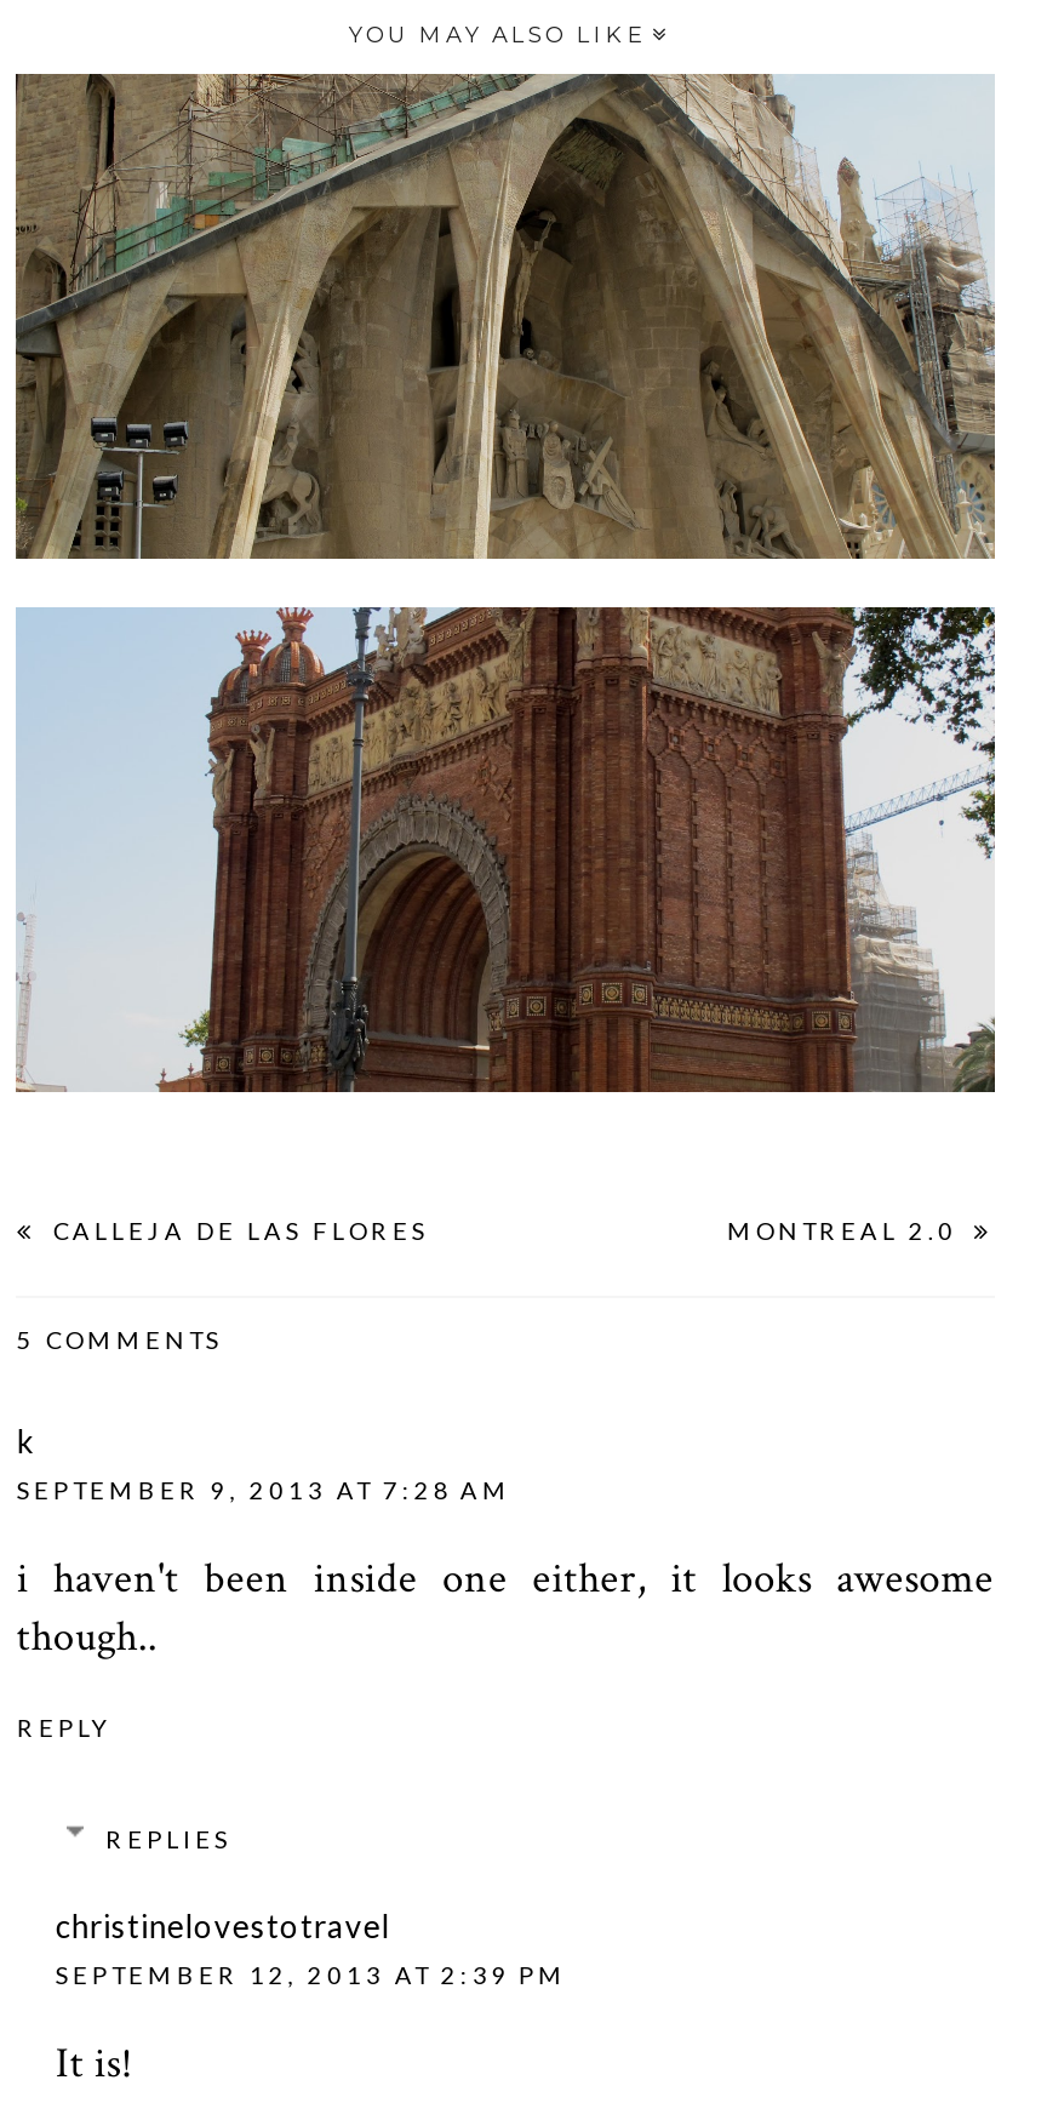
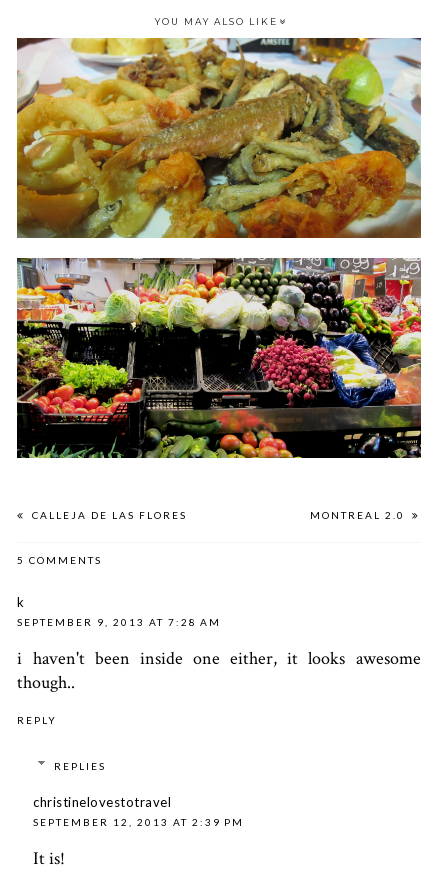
- [image]
+ [image]

- [image]
+ [image]
